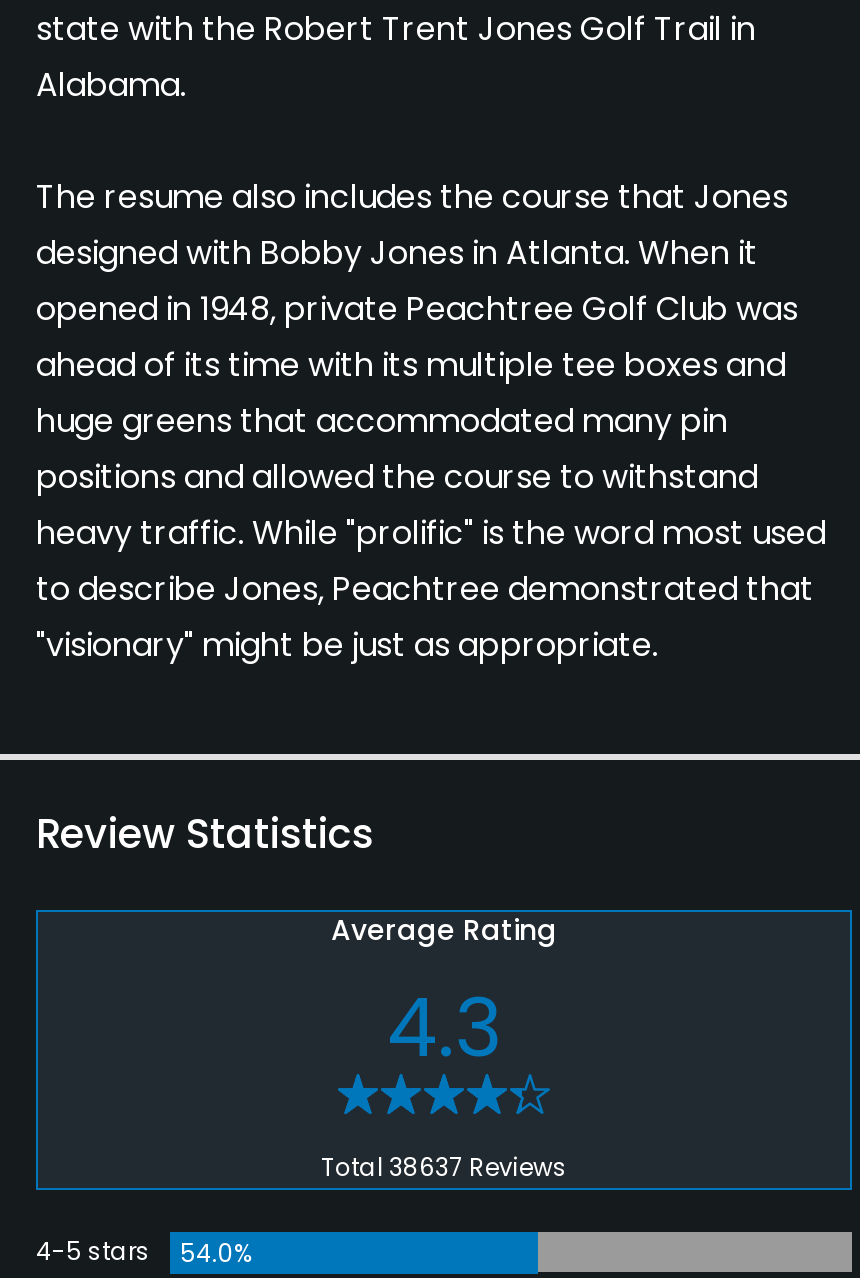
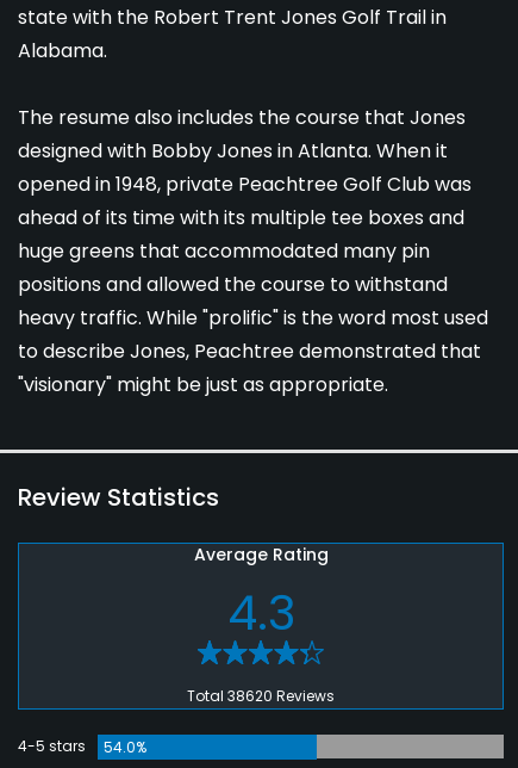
- Total 38637 Reviews
+ Total 38620 Reviews
